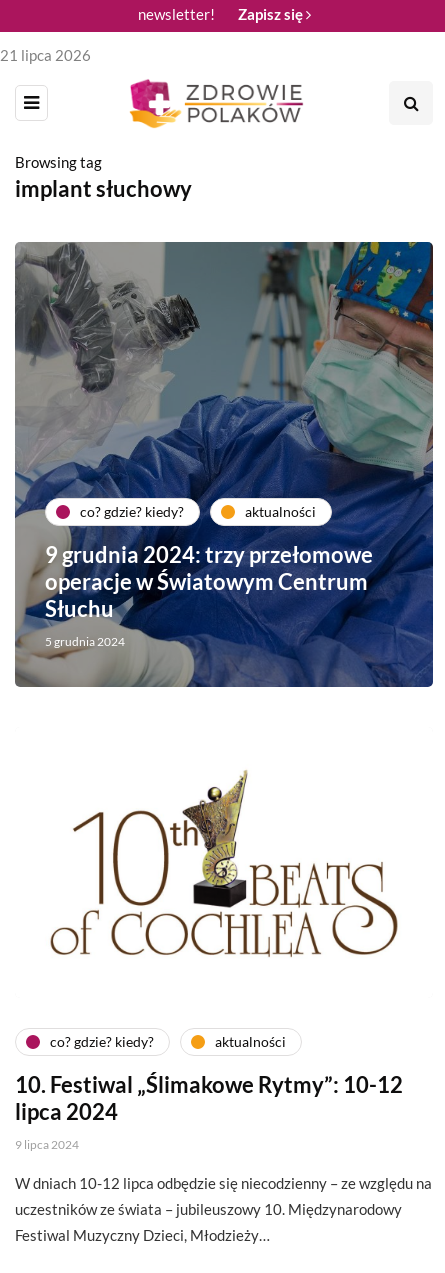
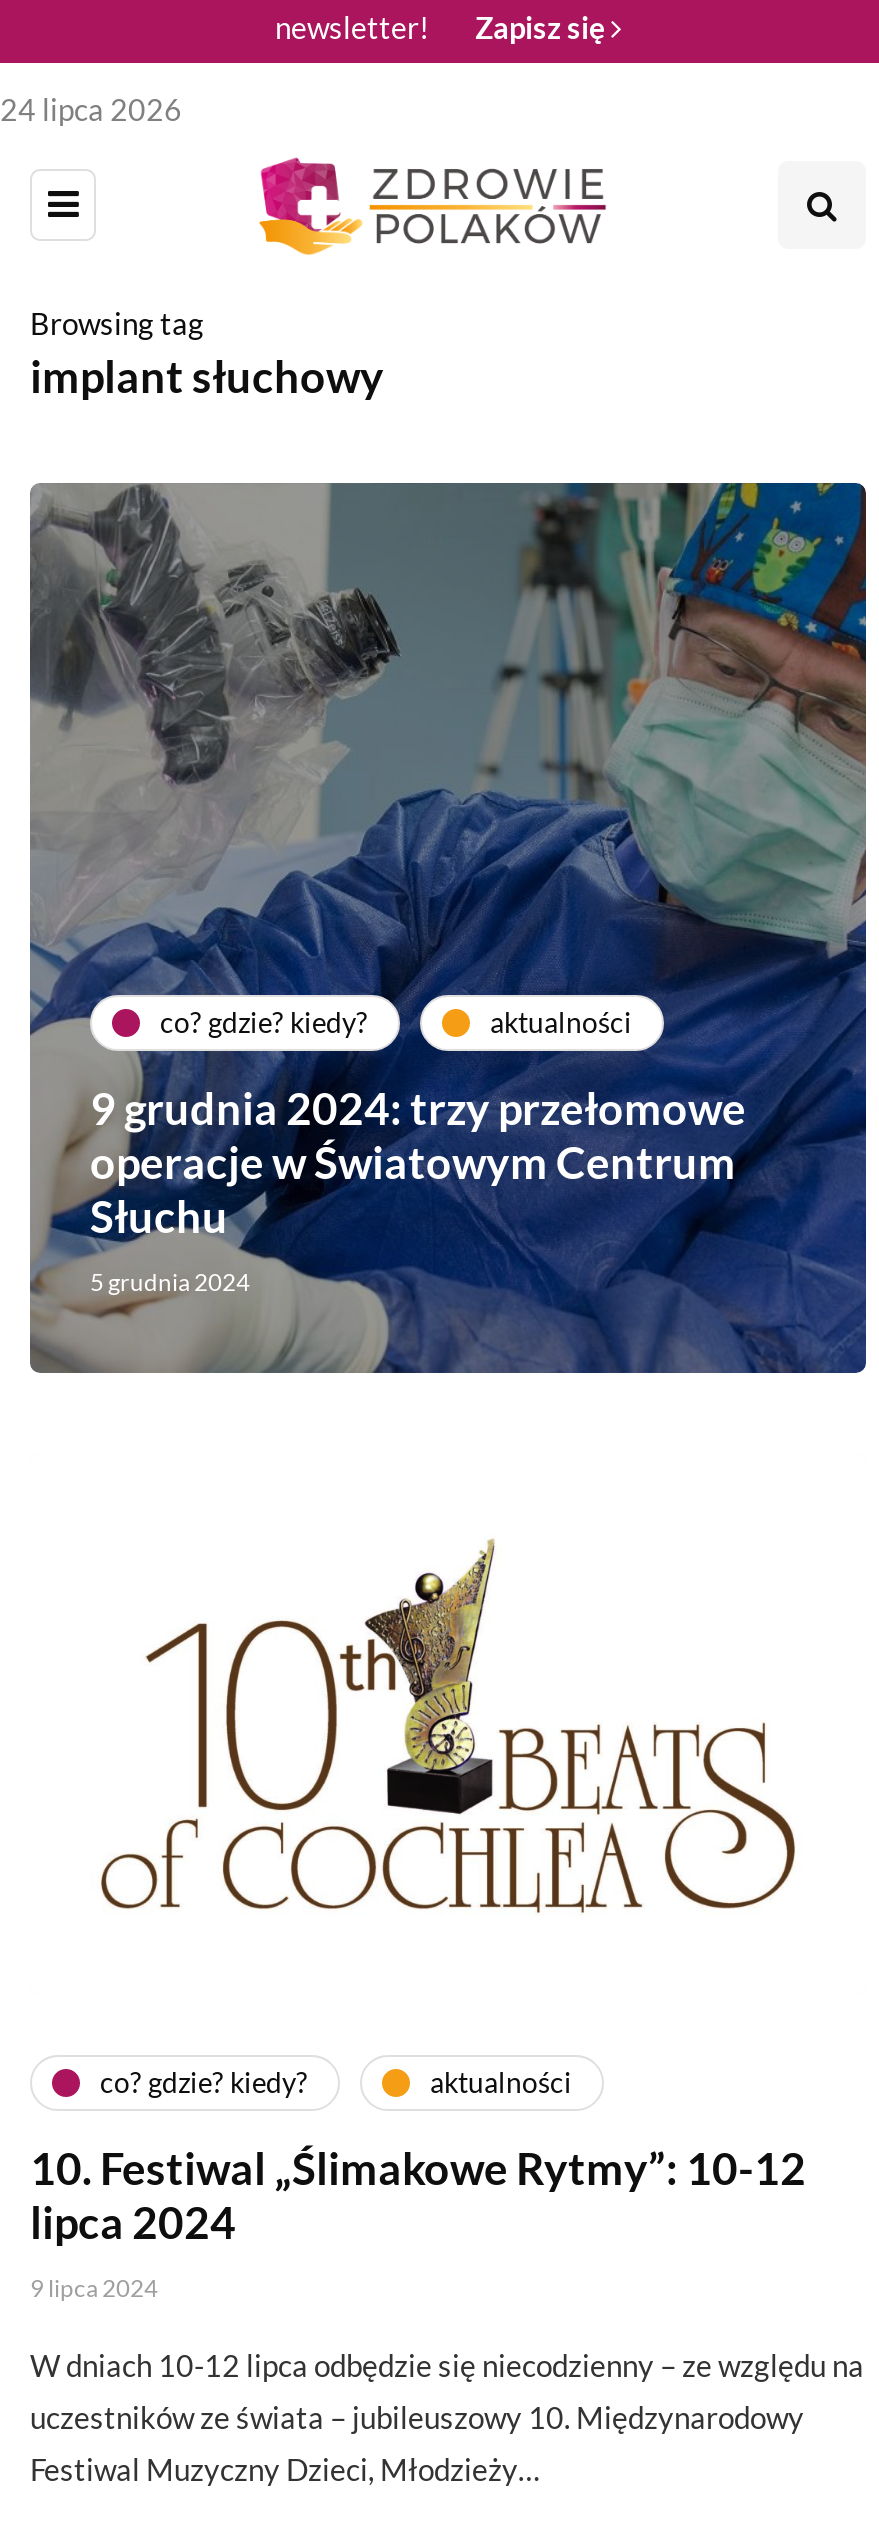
- 21 lipca 2026
+ 24 lipca 2026
